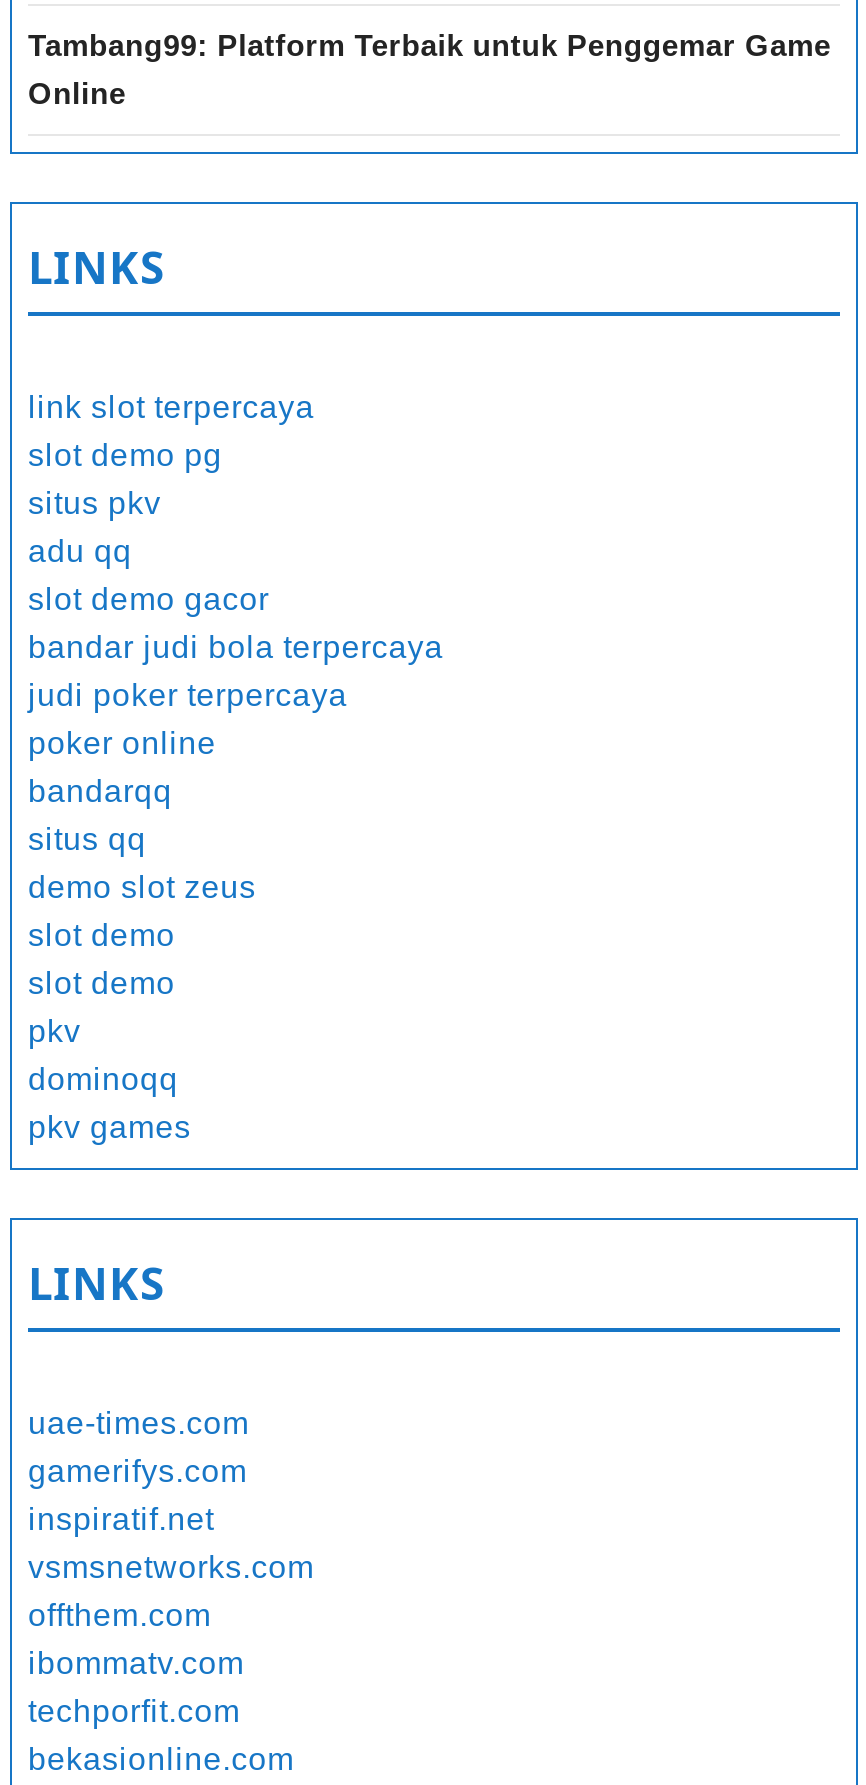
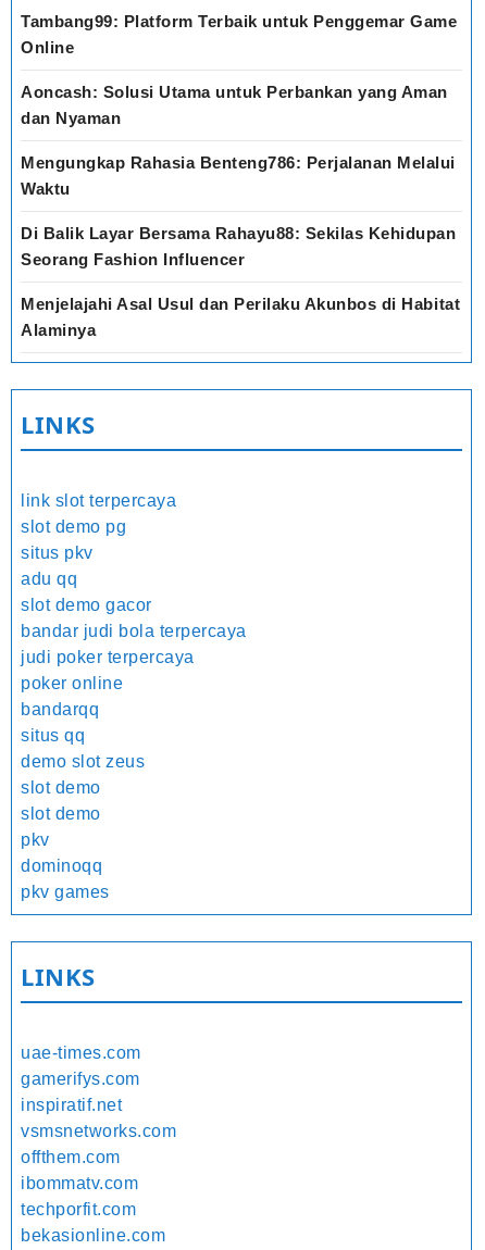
+ Aoncash: Solusi Utama untuk Perbankan yang Aman
+ dan Nyaman
+ Mengungkap Rahasia Benteng786: Perjalanan Melalui
+ Waktu
+ Di Balik Layar Bersama Rahayu88: Sekilas Kehidupan
+ Seorang Fashion Influencer
+ Menjelajahi Asal Usul dan Perilaku Akunbos di Habitat
+ Alaminya
